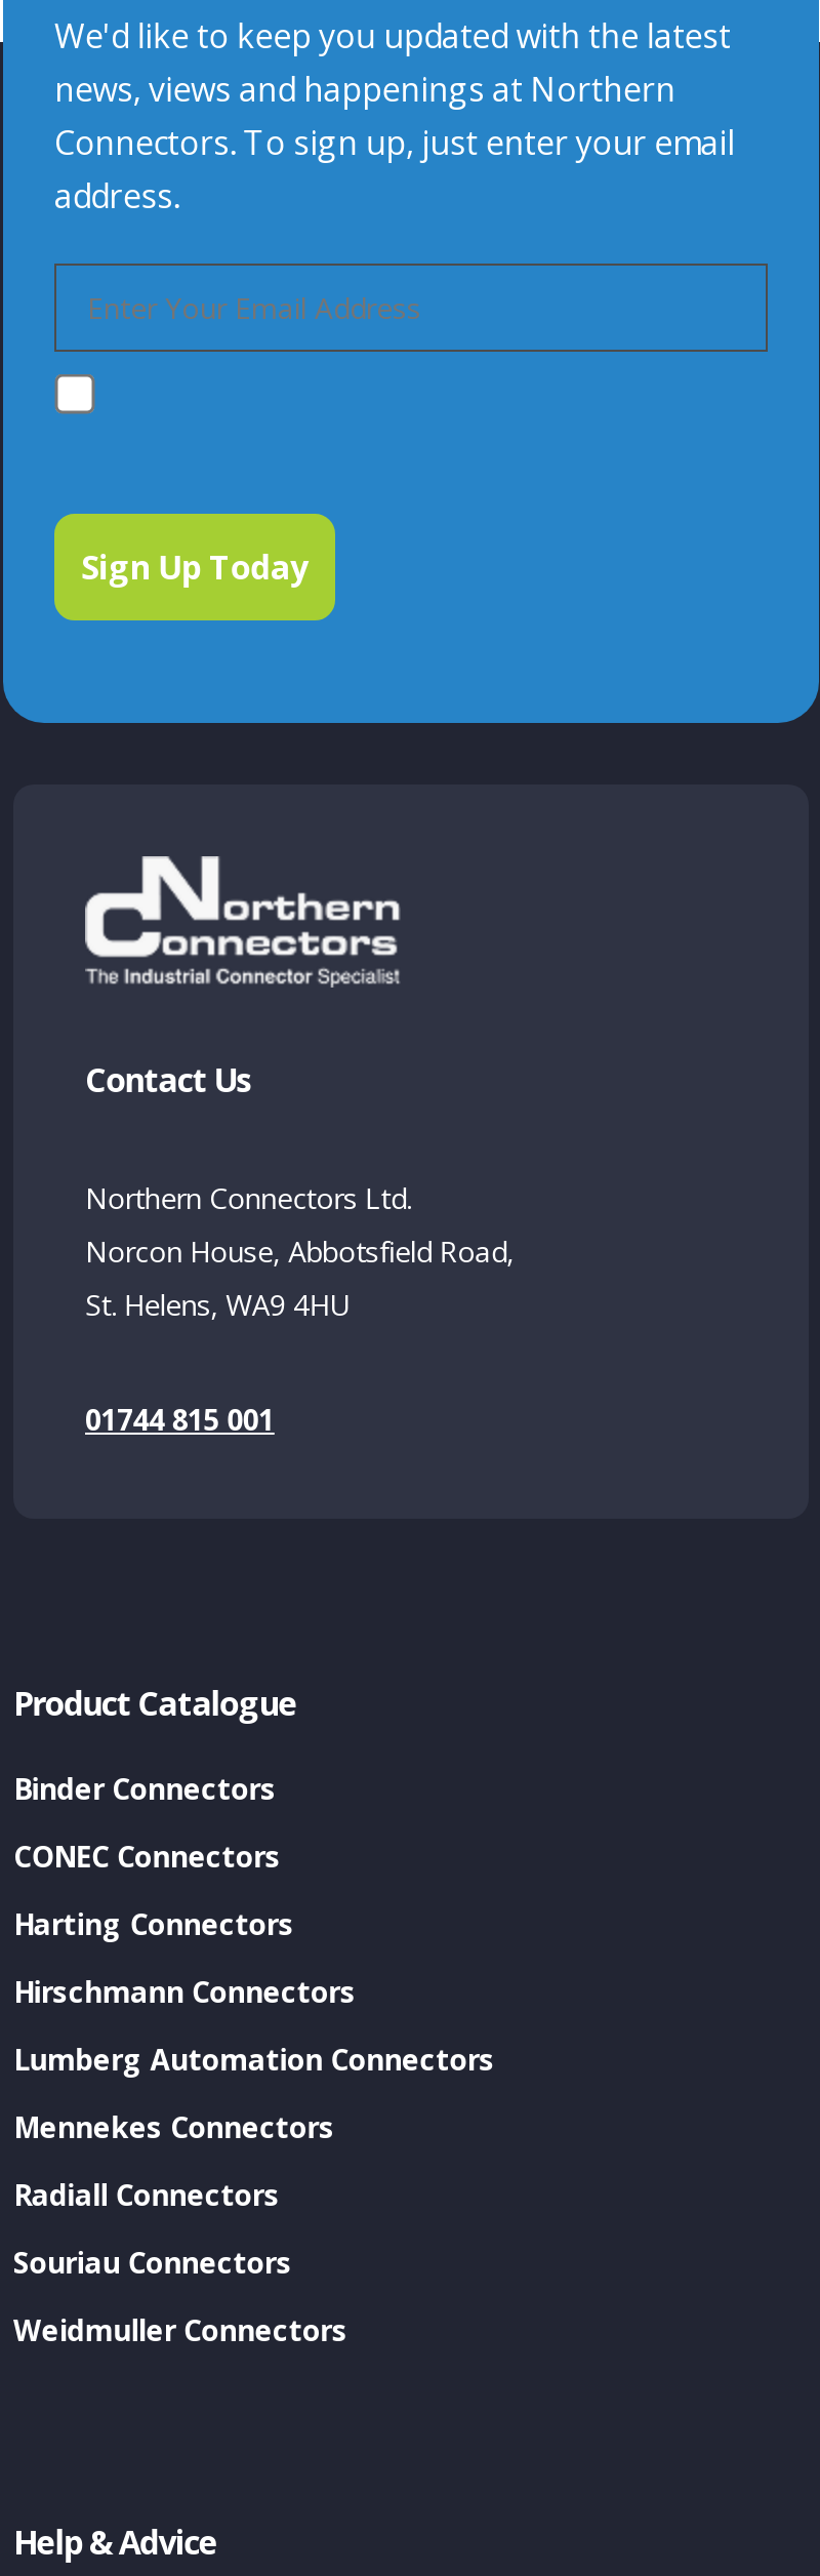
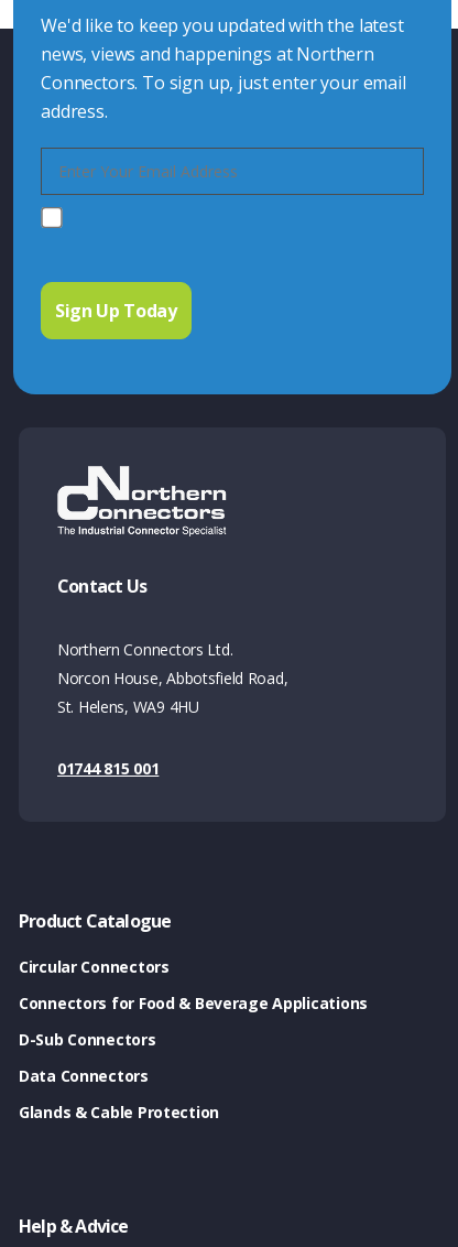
- Binder Connectors
- CONEC Connectors
- Harting Connectors
- Hirschmann Connectors
- Lumberg Automation Connectors
- Mennekes Connectors
- Radiall Connectors
- Souriau Connectors
- Weidmuller Connectors
+ Circular Connectors
+ Connectors for Food & Beverage Applications
+ D-Sub Connectors
+ Data Connectors
+ Glands & Cable Protection
